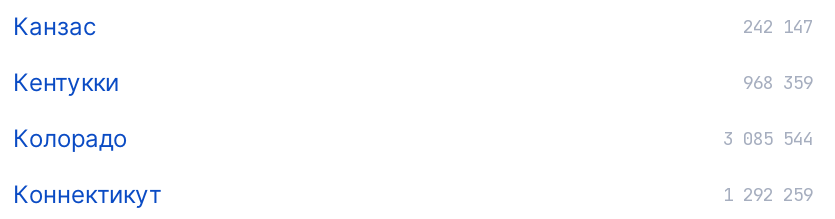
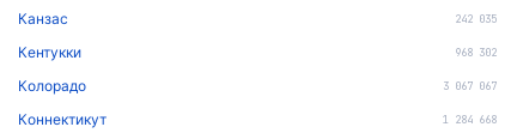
- 242 147
+ 242 035

- 968 359
+ 968 302

- 3 085 544
+ 3 067 067

- 1 292 259
+ 1 284 668
